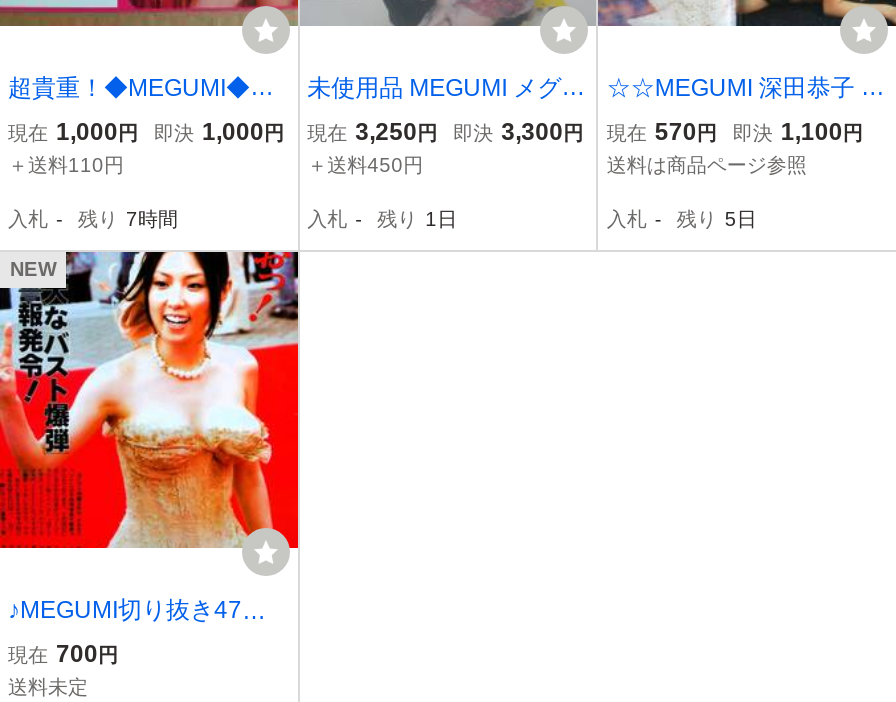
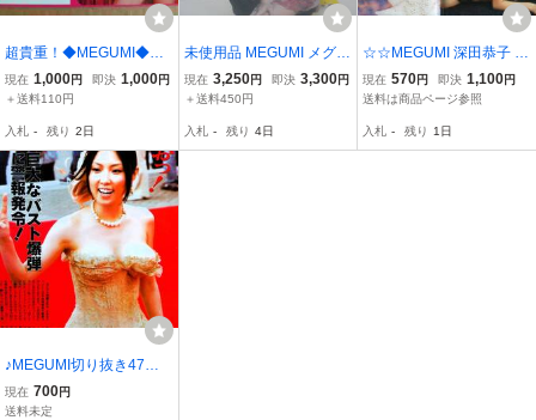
- 入札 - 残り 7時間
+ 入札 - 残り 2日

- 残り 5日
- NEW
+ 残り 1日

- 残り 1日
+ 残り 4日
